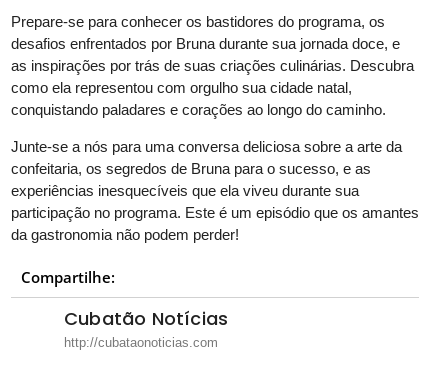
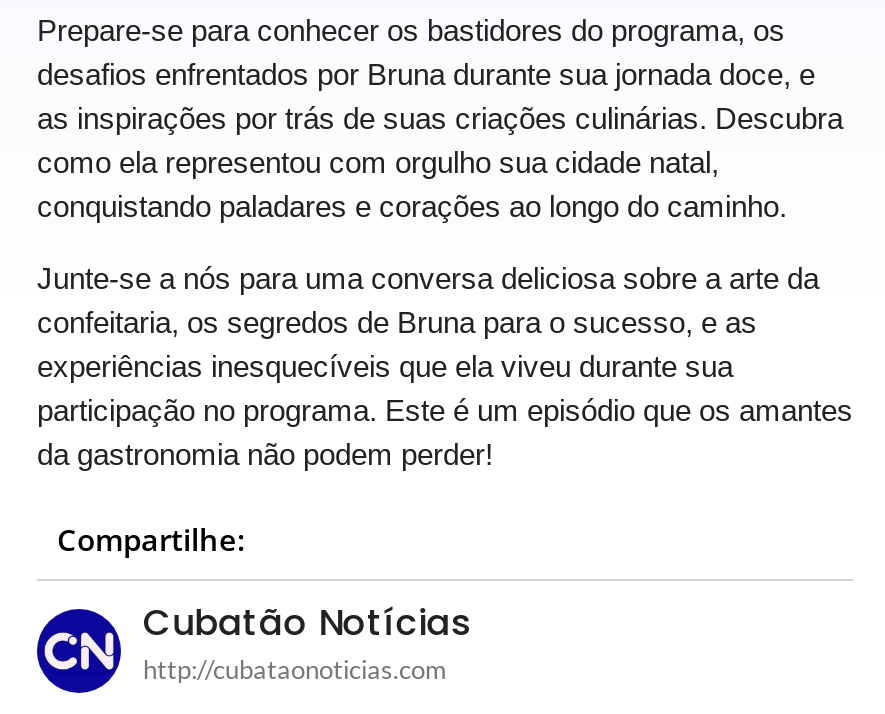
+ [image]
